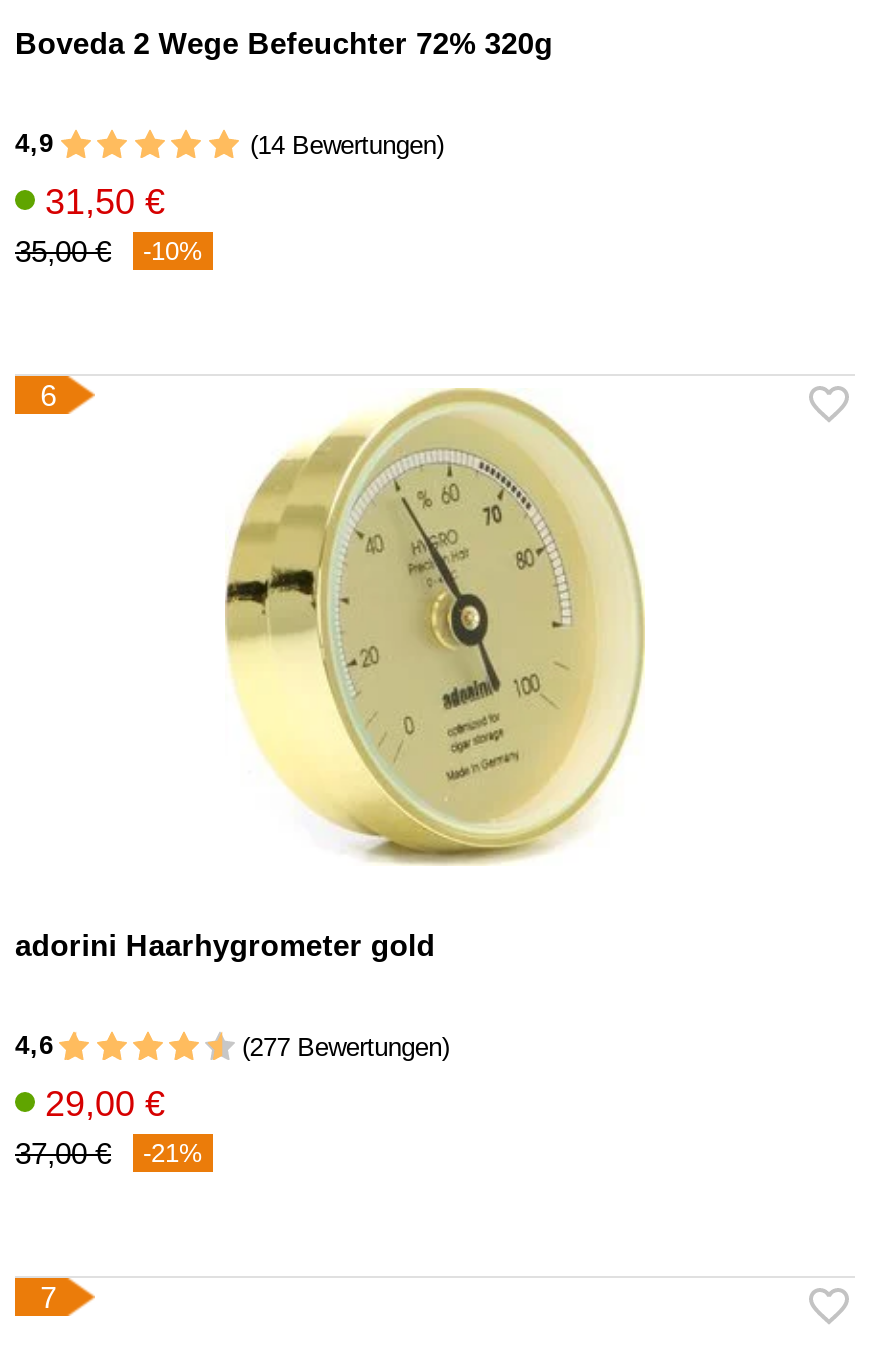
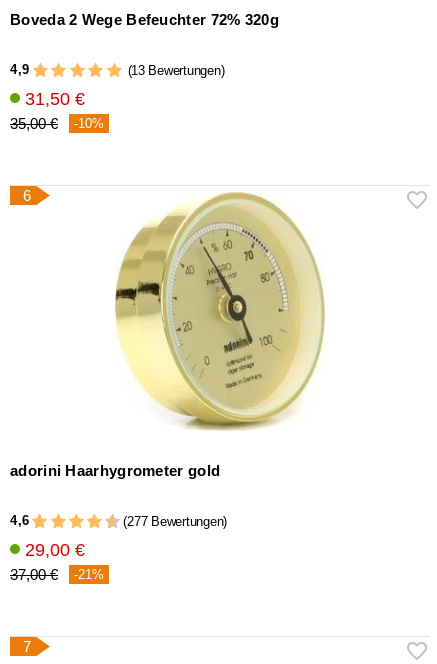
- (14 Bewertungen)
+ (13 Bewertungen)
